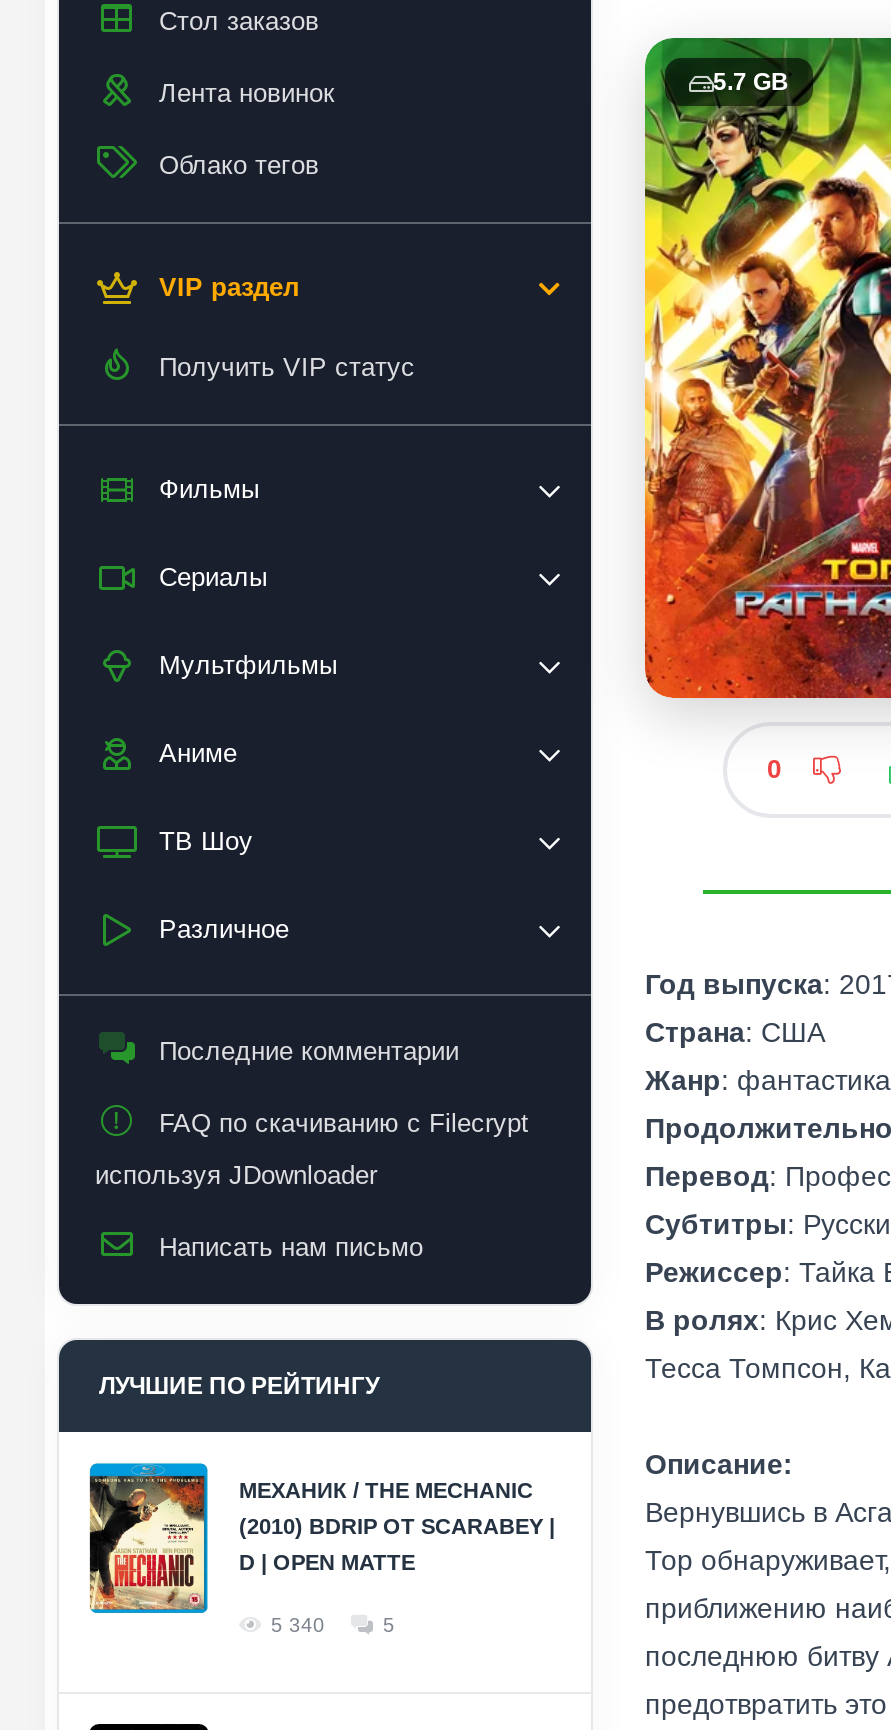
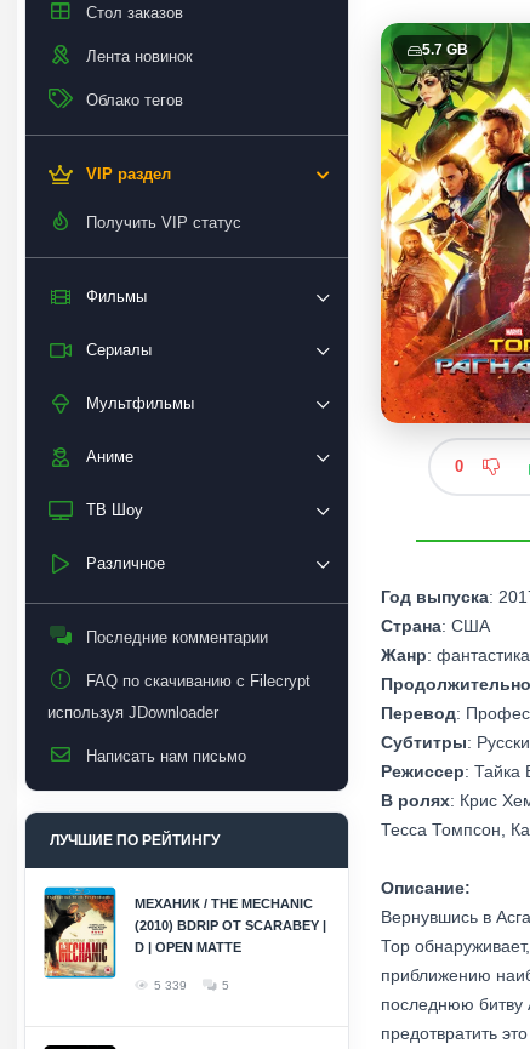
- 5 340
+ 5 339
